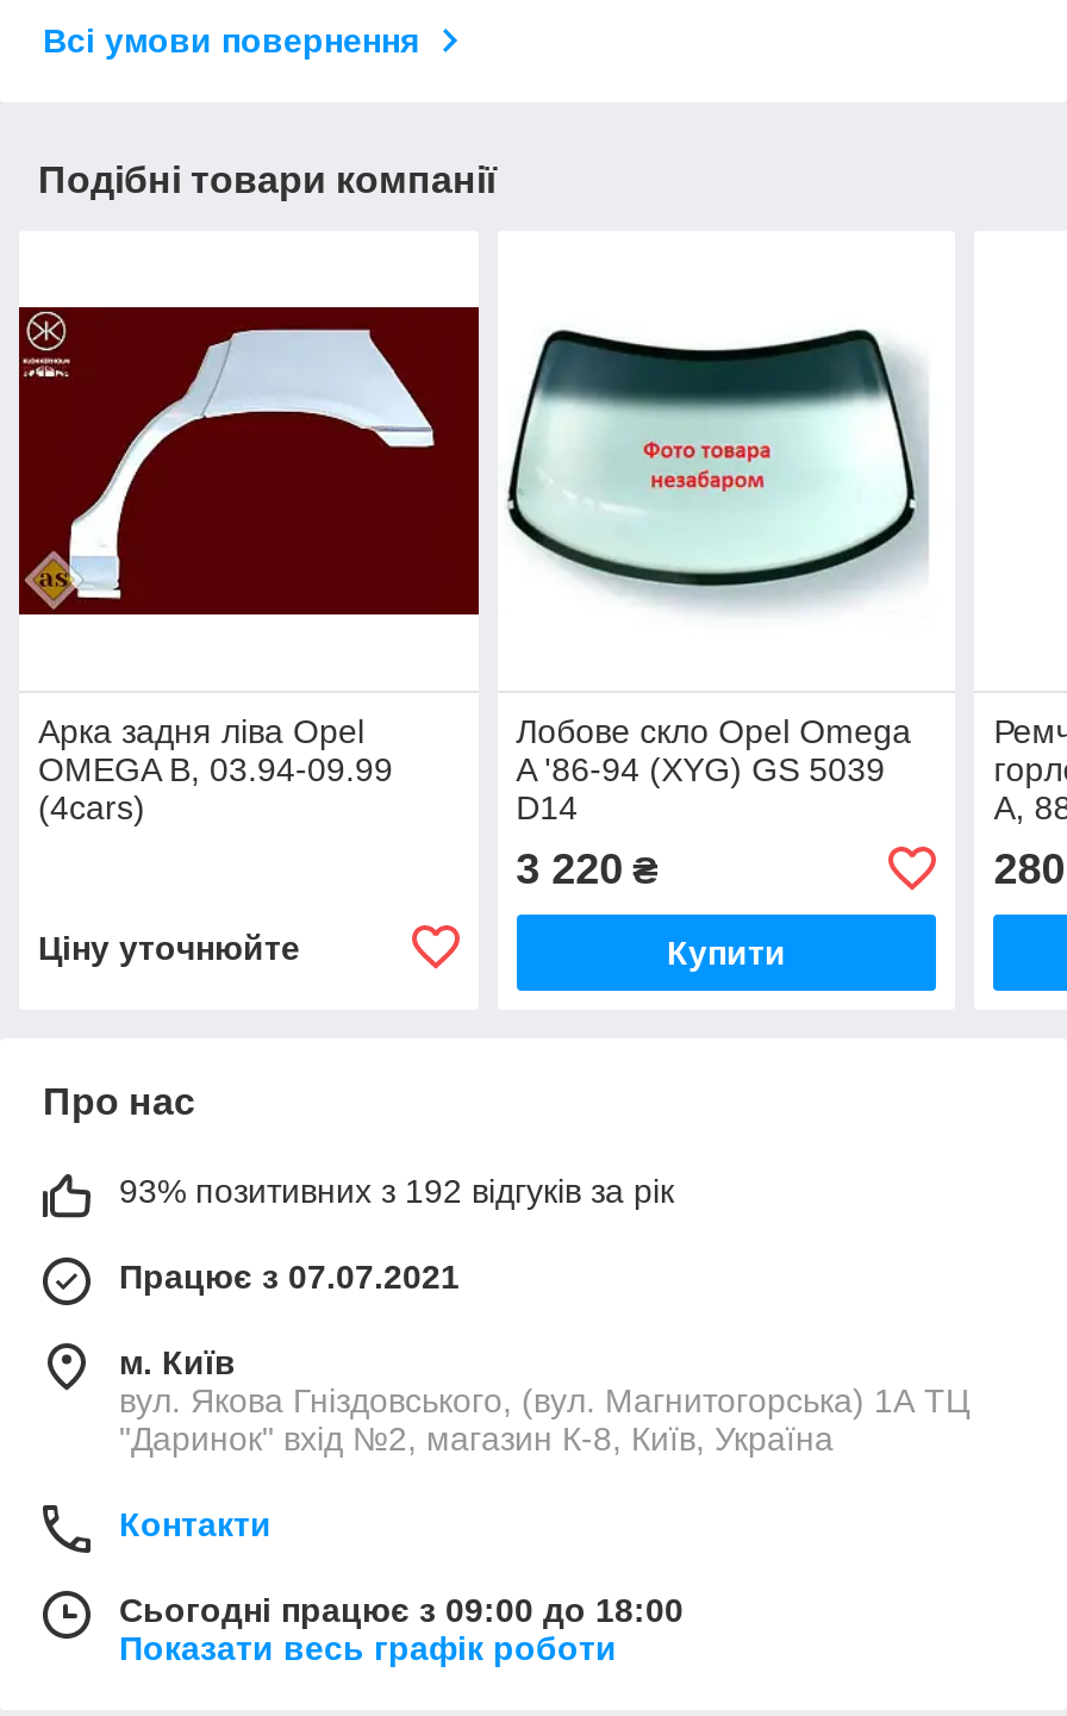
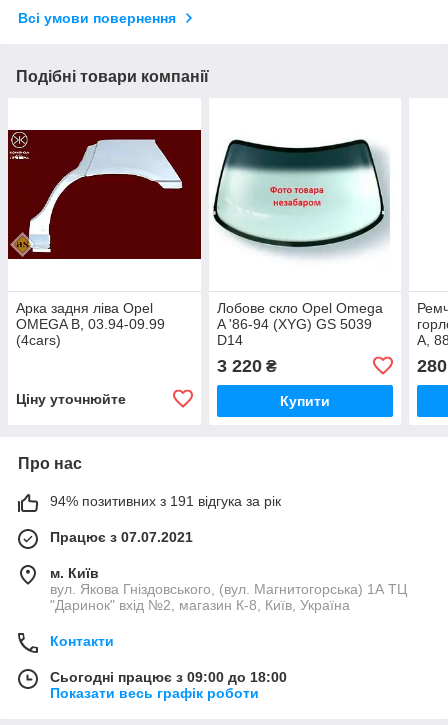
- 93% позитивних з 192 відгуків за рік
+ 94% позитивних з 191 відгука за рік
